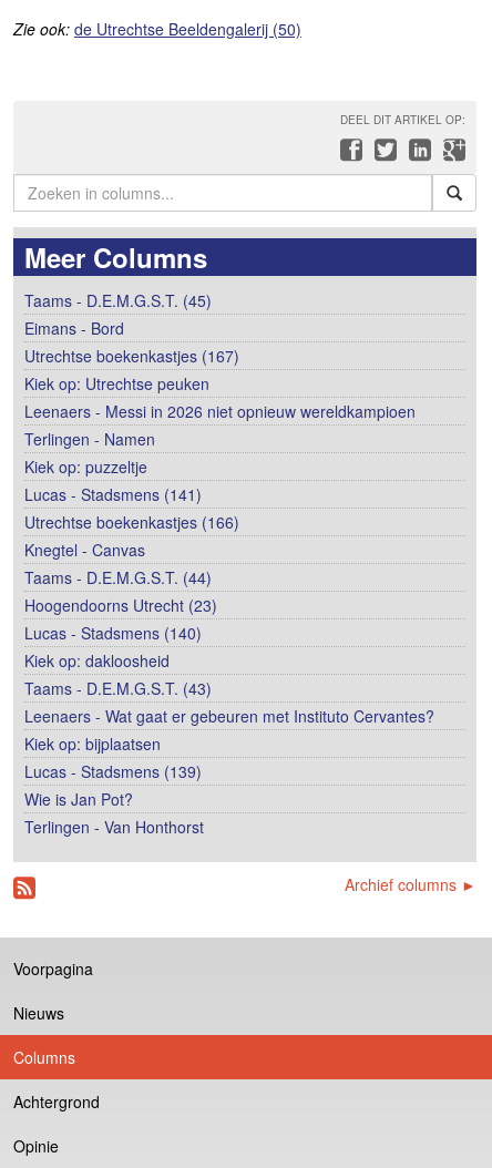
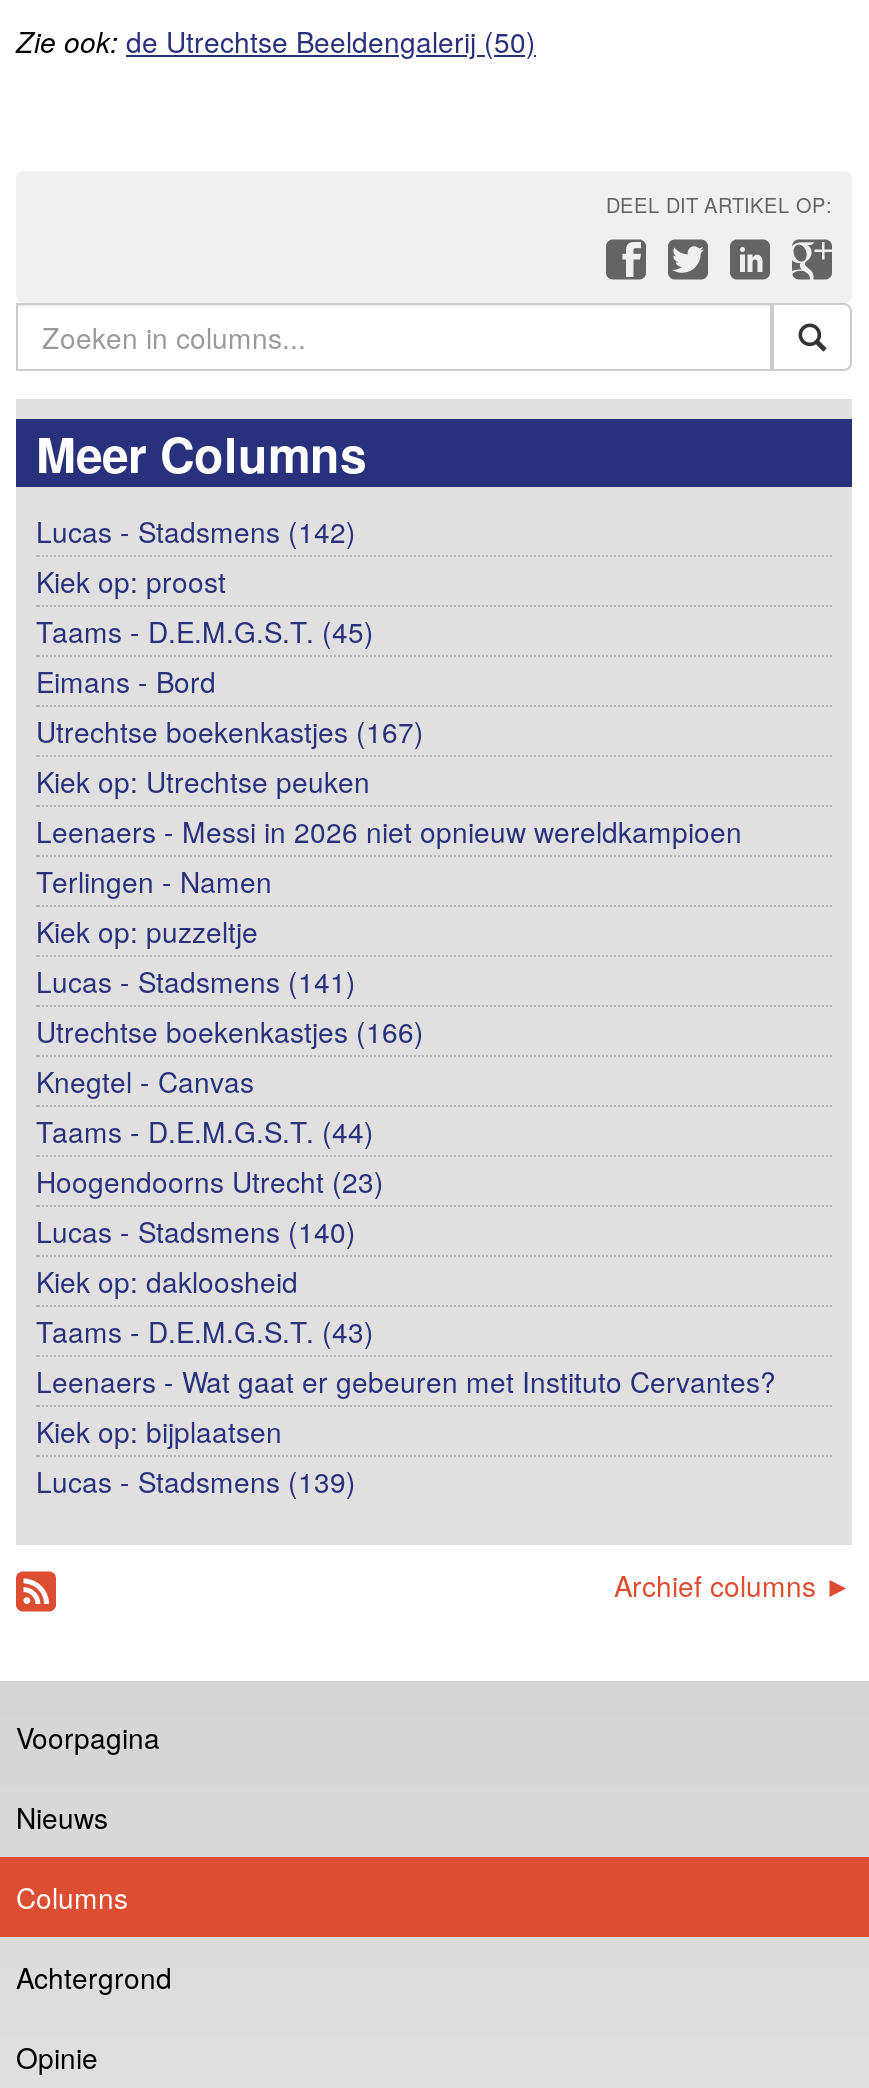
+ Lucas - Stadsmens (142)
+ Kiek op: proost

moved down: Taams - D.E.M.G.S.T. (45) | Eimans - Bord | Utrechtse boekenkastjes (167) | ... | Kiek op: bijplaatsen | Lucas - Stadsmens (139)

- Wie is Jan Pot?
- Terlingen - Van Honthorst
